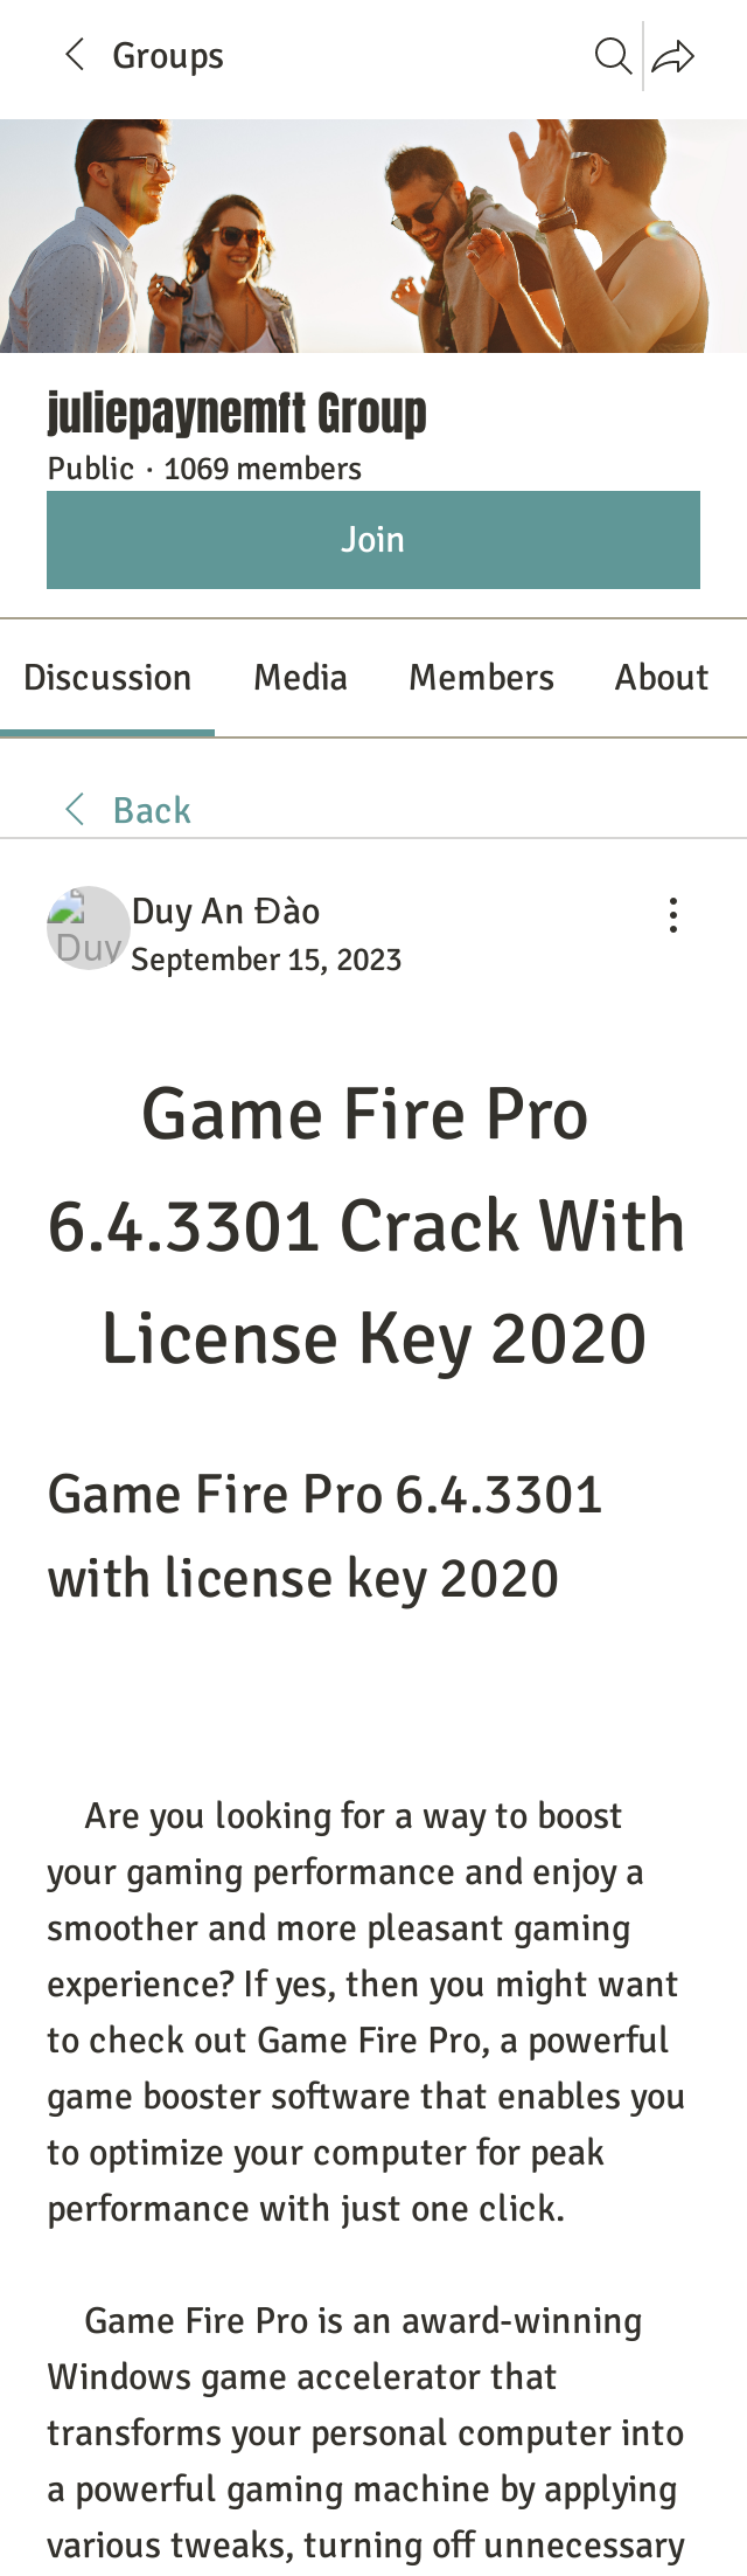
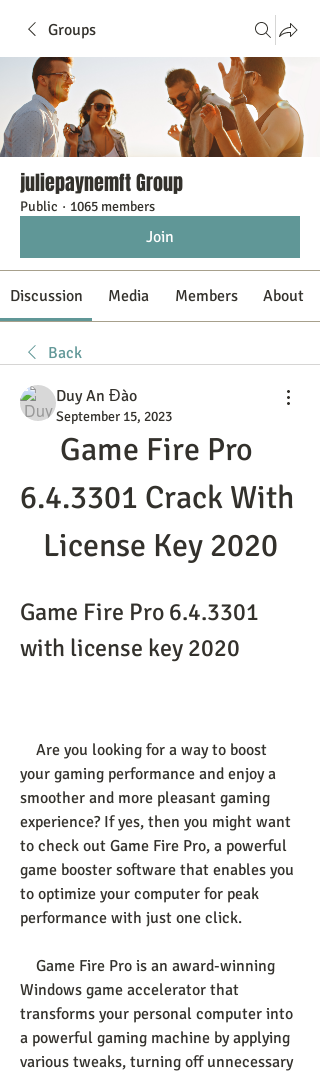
- Public · 1069 members
+ Public · 1065 members
